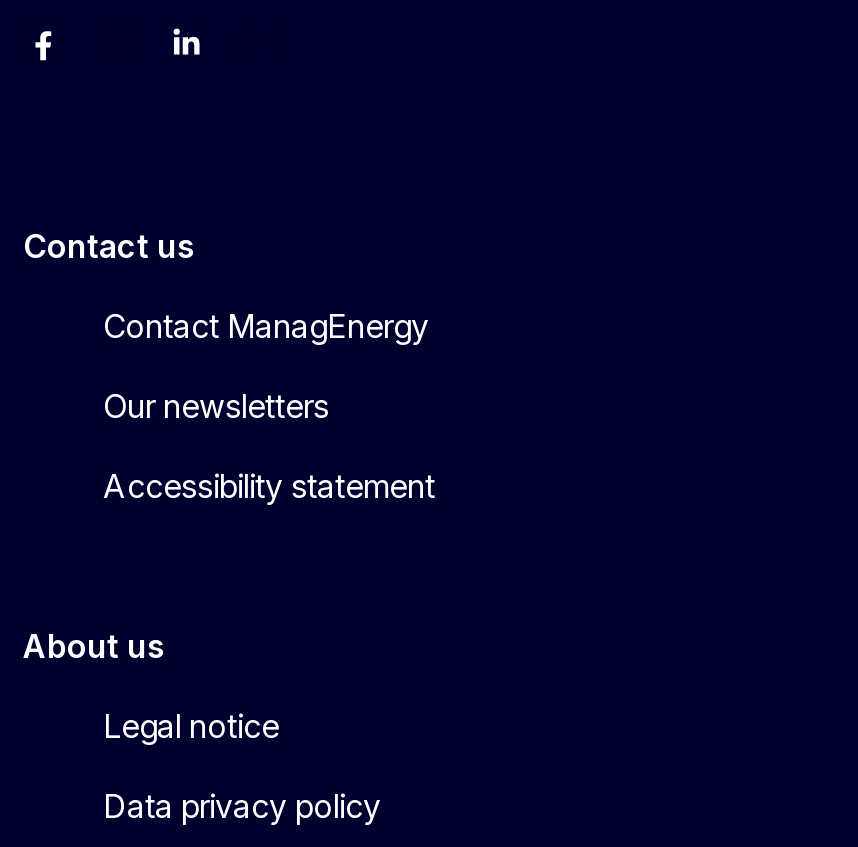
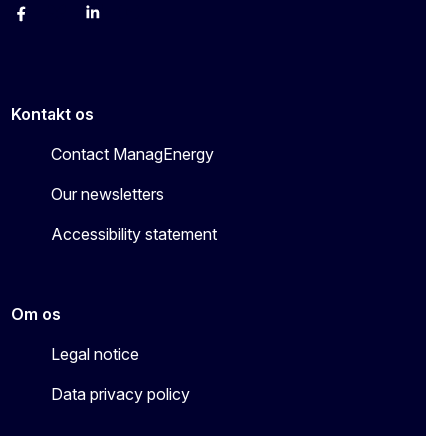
- Contact us
+ Kontakt os

- About us
+ Om os
